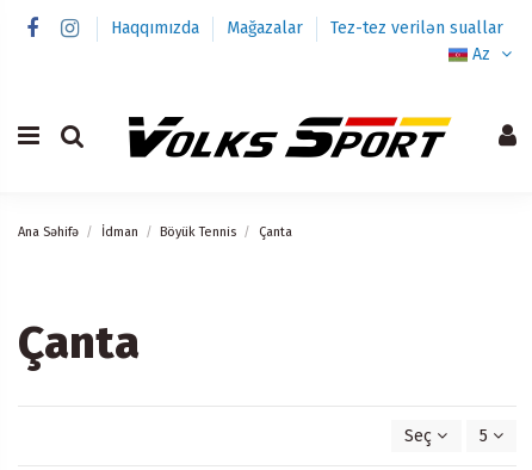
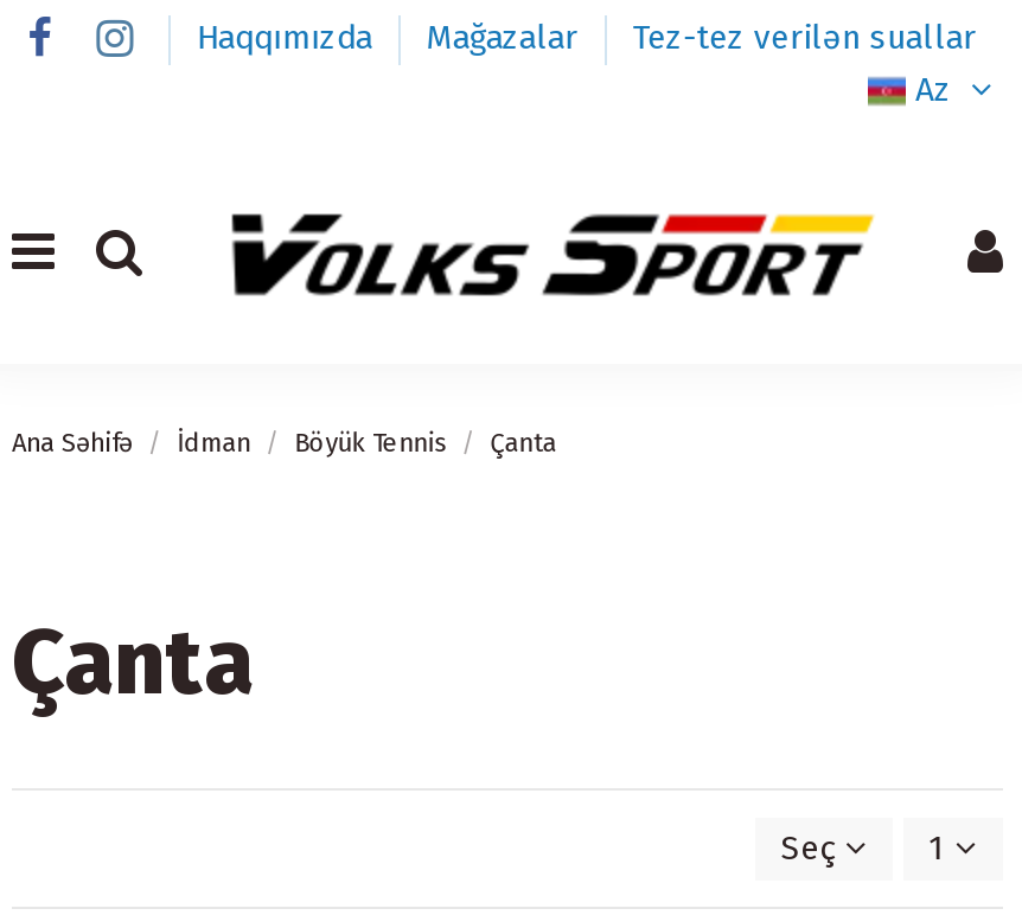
- 5
+ 1
